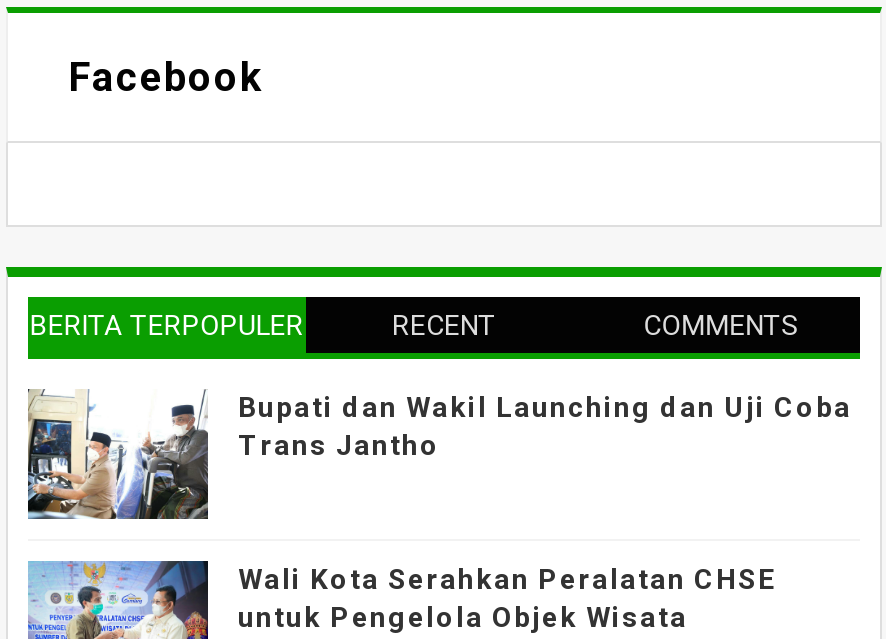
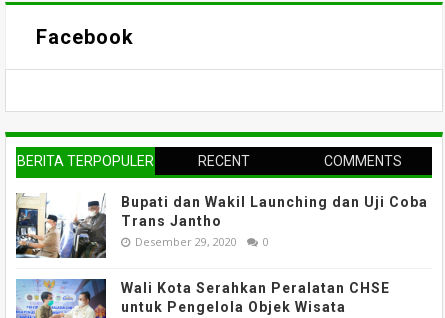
+ Desember 29, 2020
+ 0
